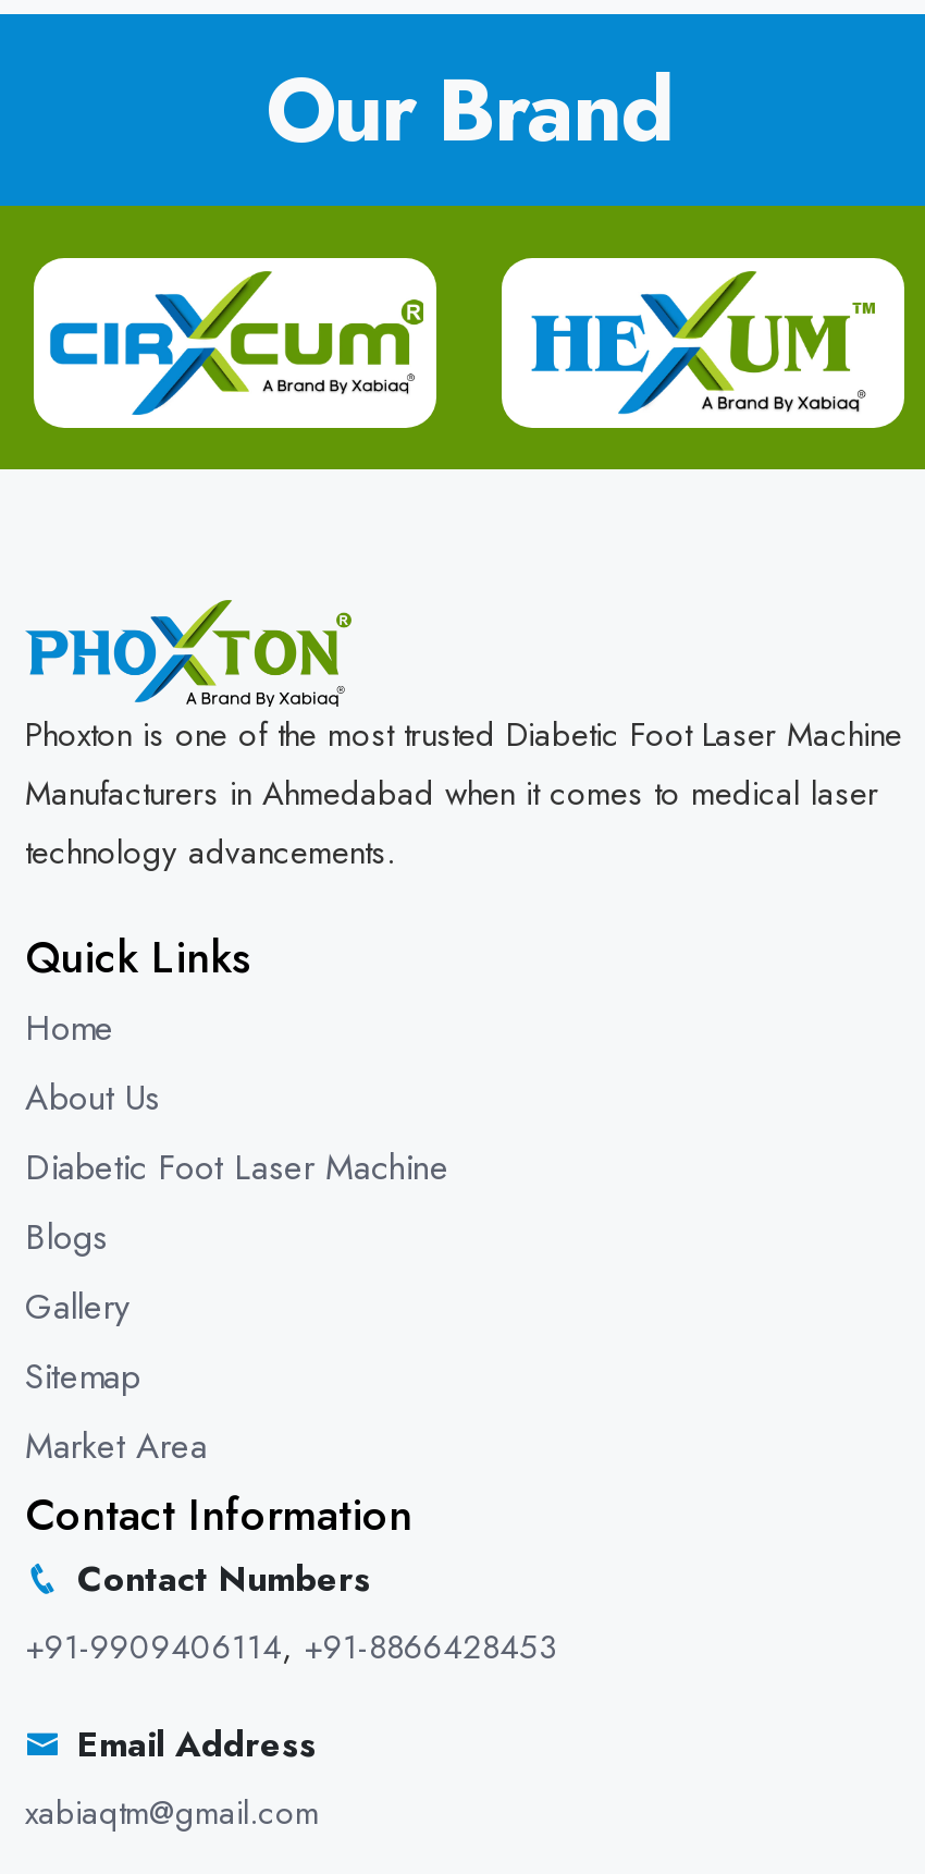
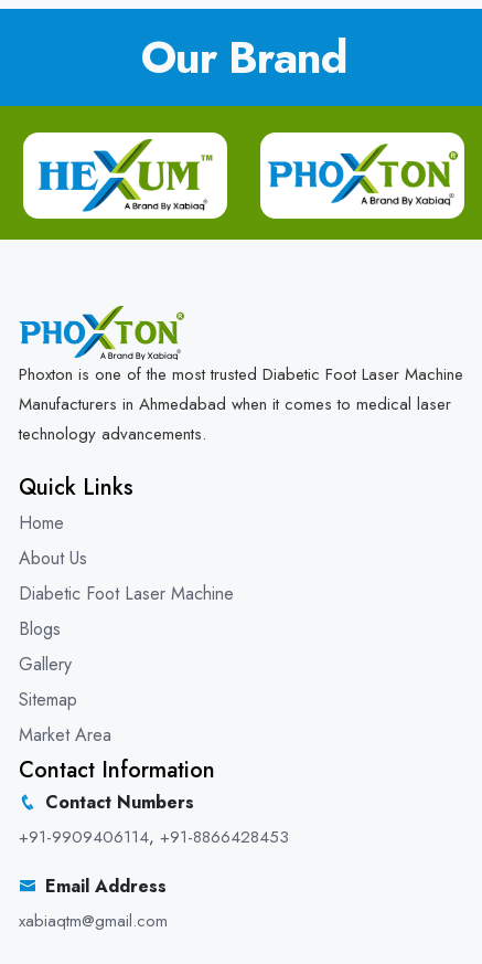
- [image]
+ [image]

- [image]
+ [image]
